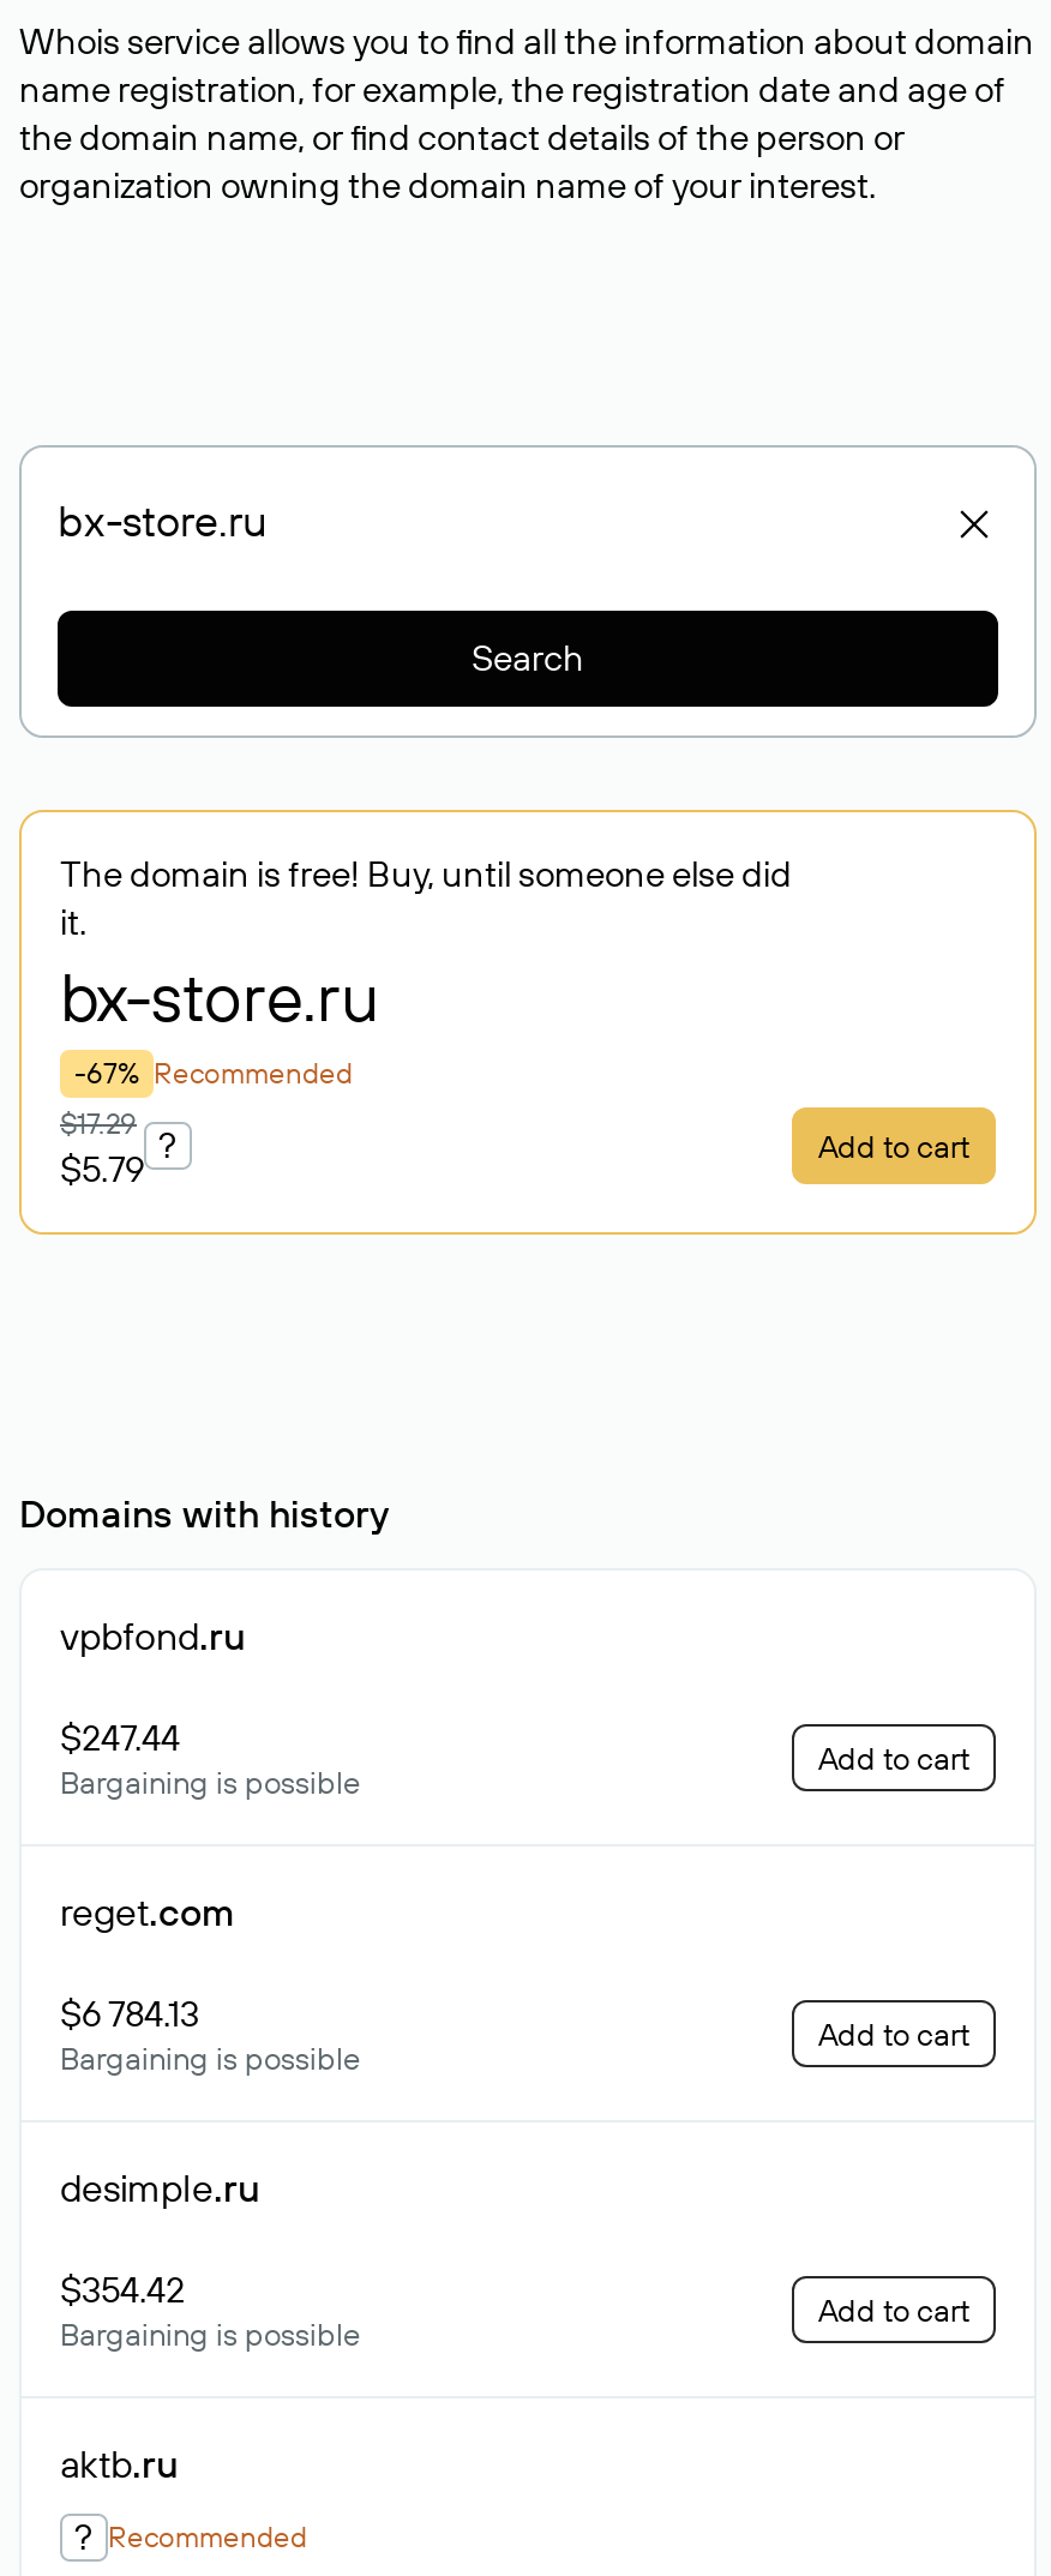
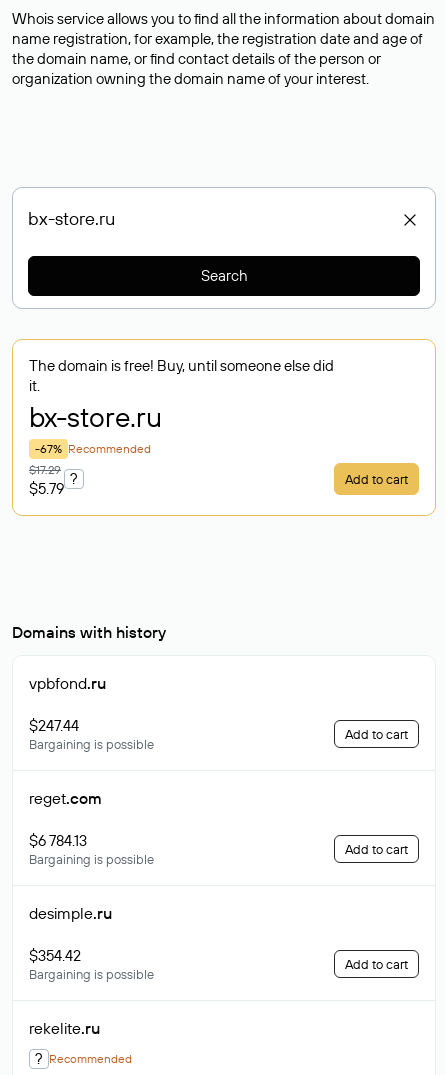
- aktb.ru
+ rekelite.ru
